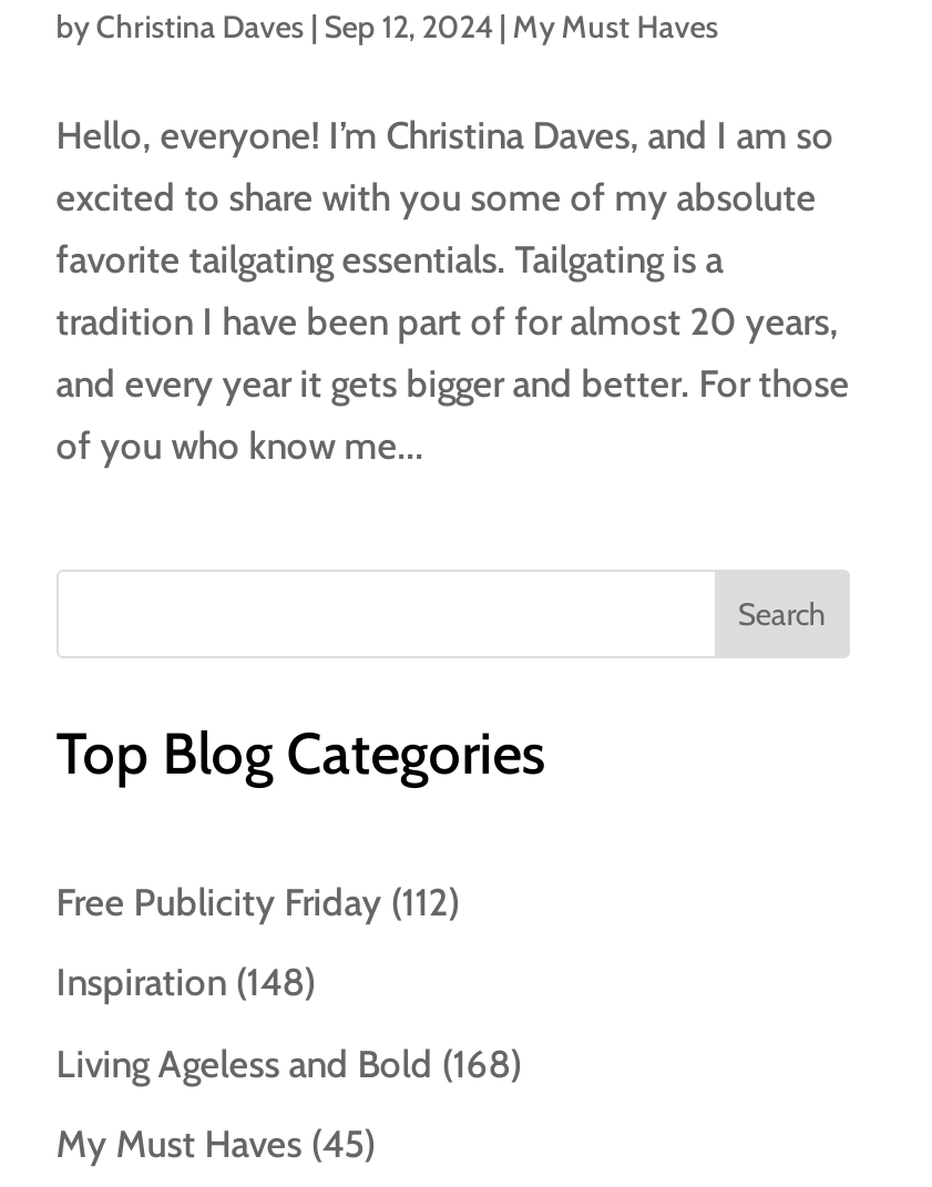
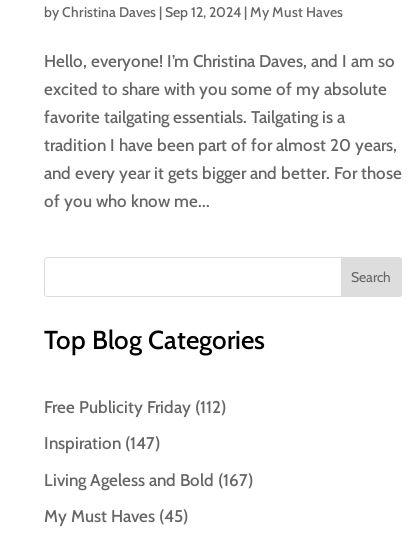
- Inspiration (148)
+ Inspiration (147)

- Living Ageless and Bold (168)
+ Living Ageless and Bold (167)
